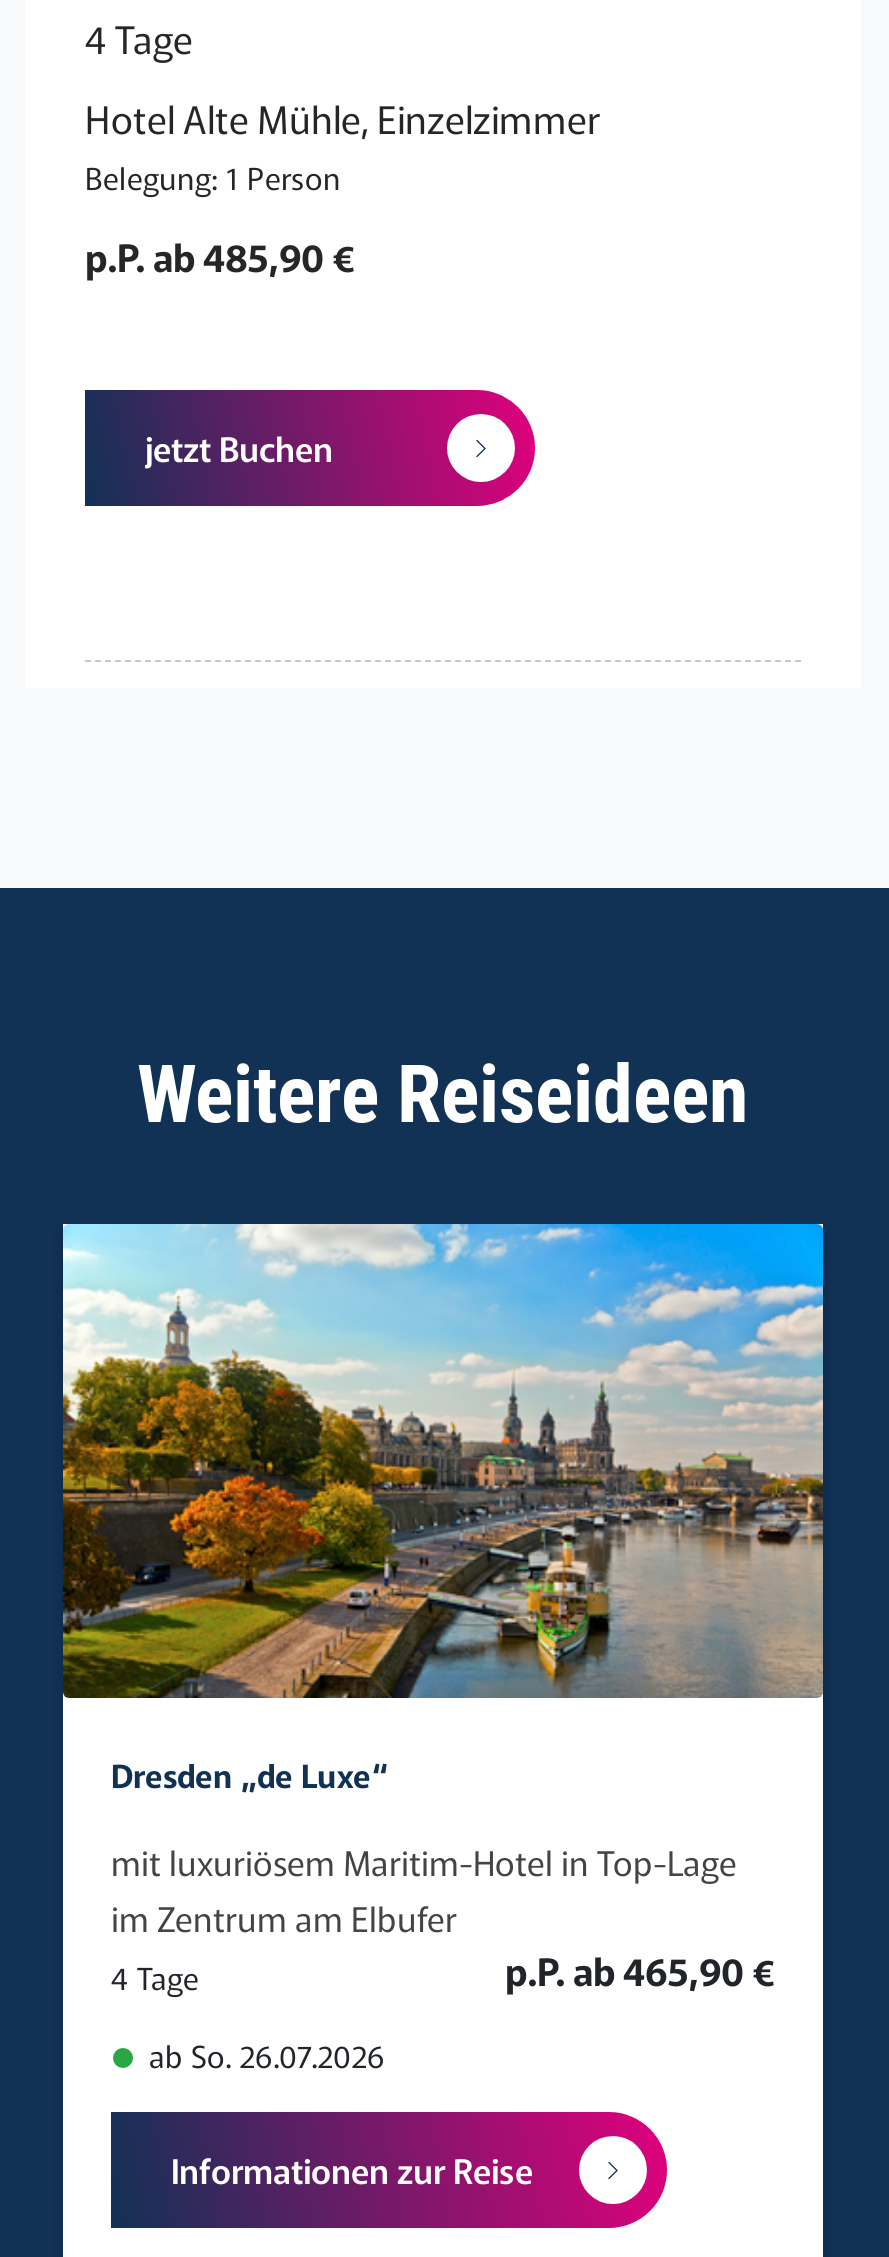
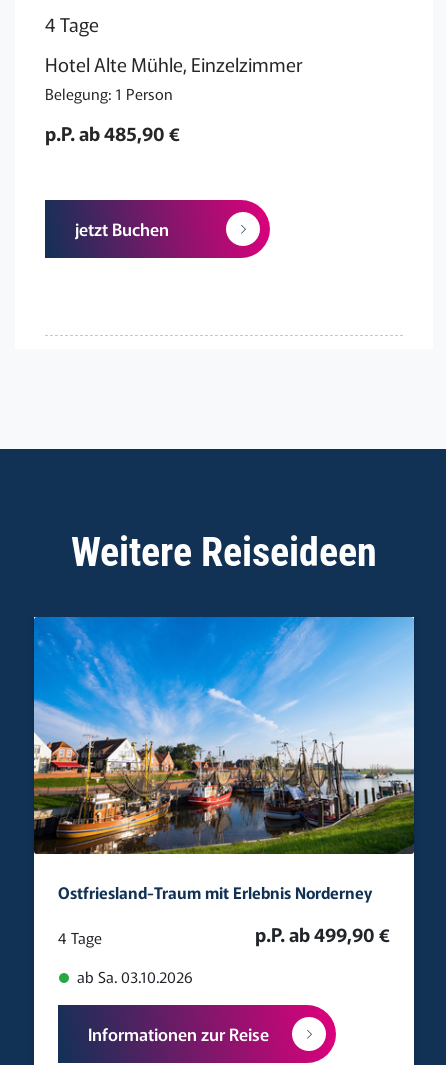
- [image]
- Dresden „de Luxe“
- mit luxuriösem Maritim-Hotel in Top-Lage
- im Zentrum am Elbufer
+ [image]
+ Ostfriesland-Traum mit Erlebnis Norderney

- p.P. ab 465,90 €
+ p.P. ab 499,90 €

- ab So. 26.07.2026
+ ab Sa. 03.10.2026
